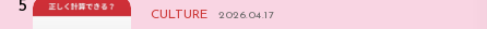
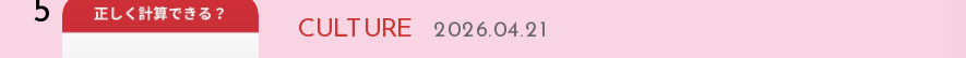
- CULTURE 2026.04.17
+ CULTURE 2026.04.21
